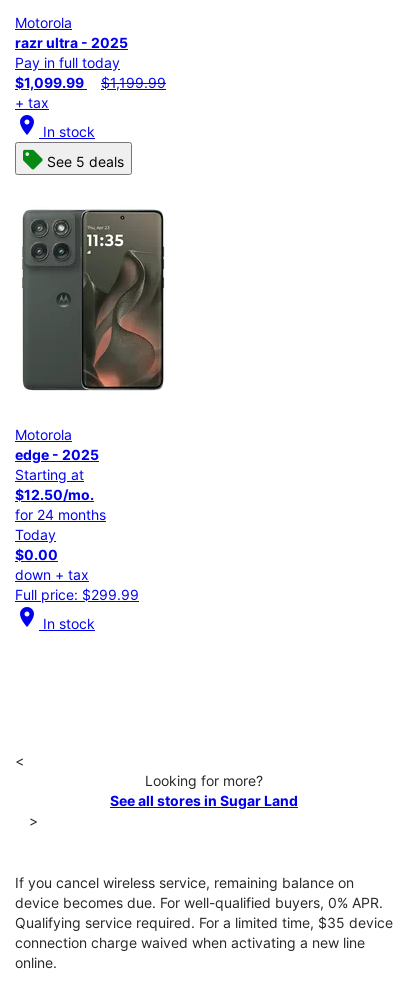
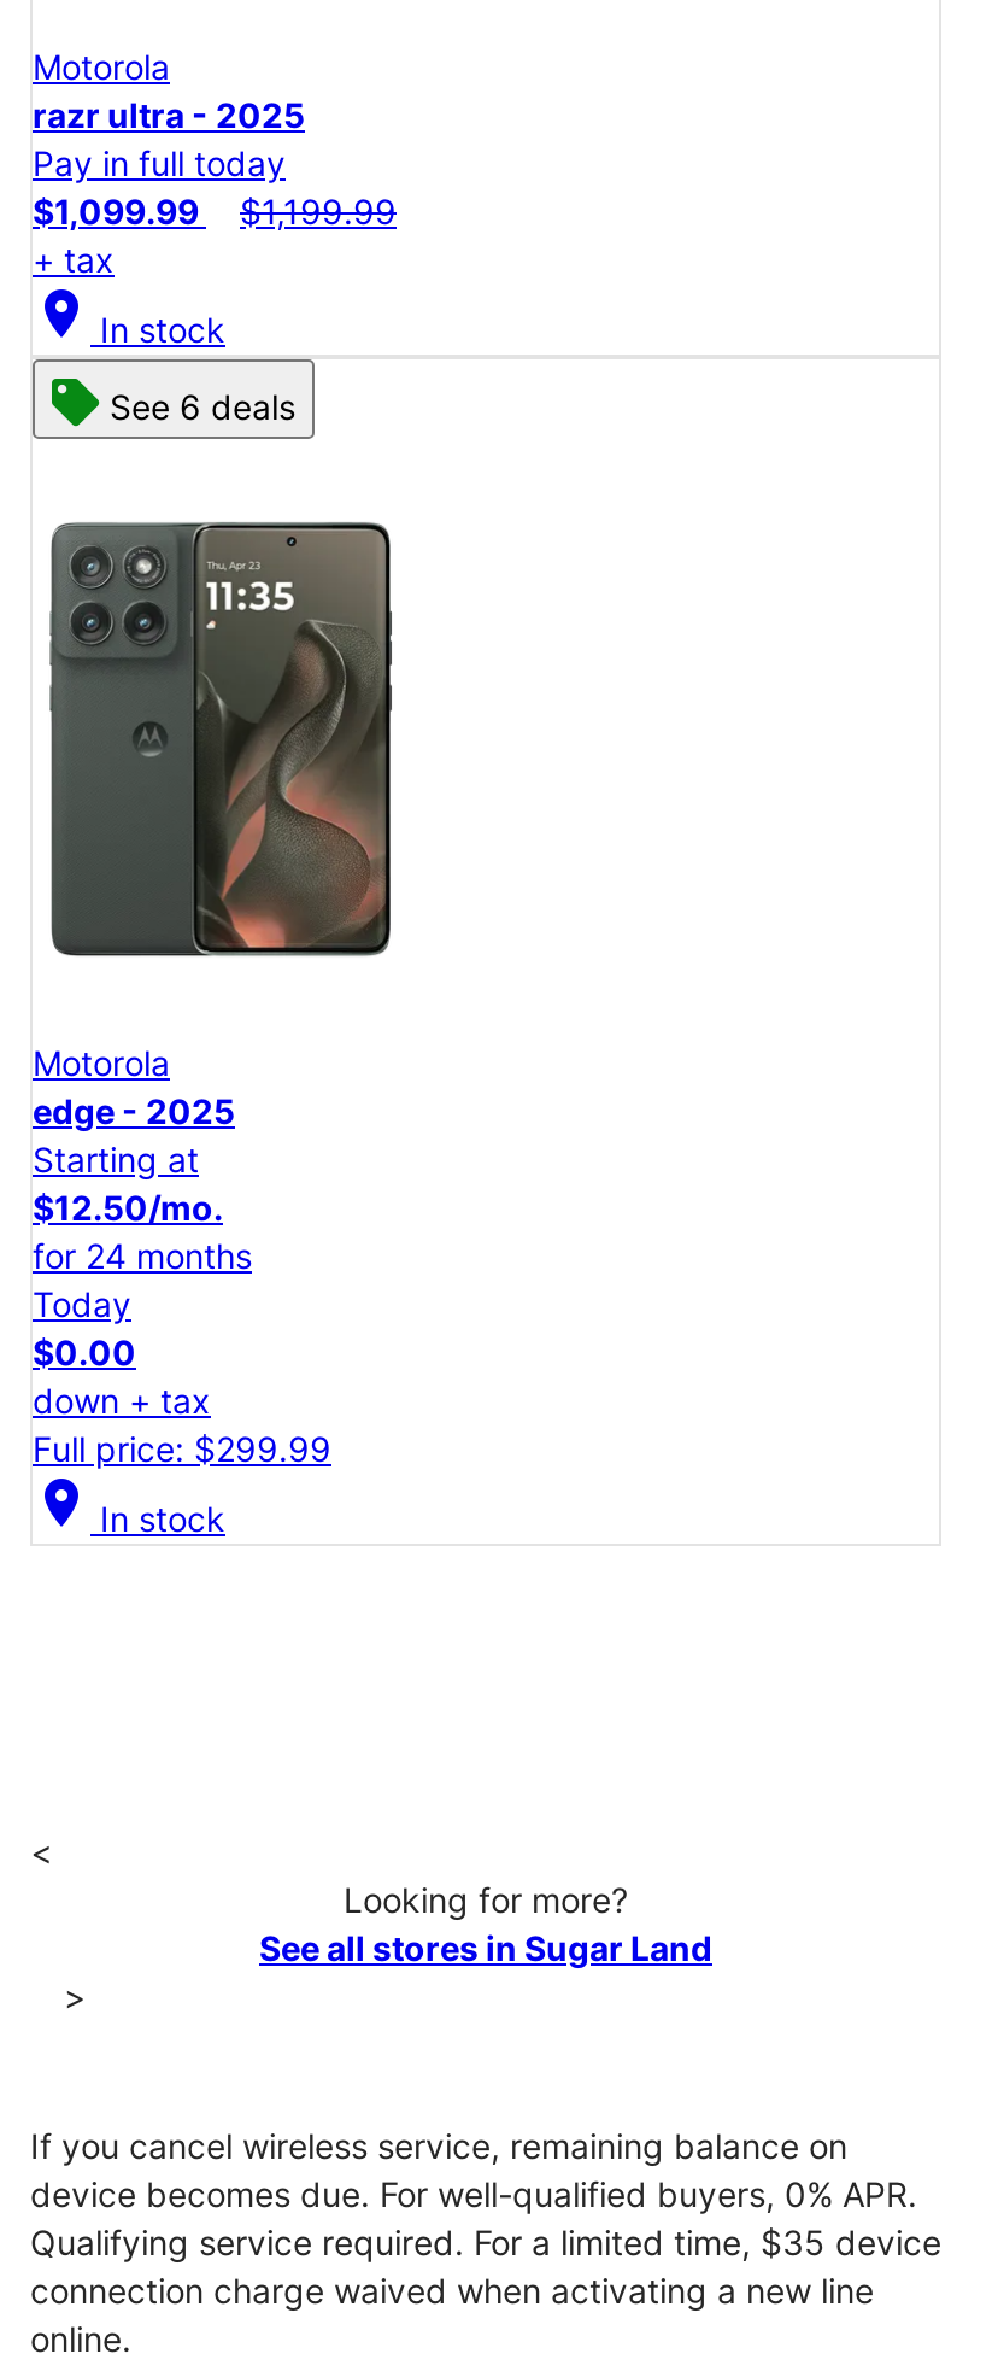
- See 5 deals
+ See 6 deals
